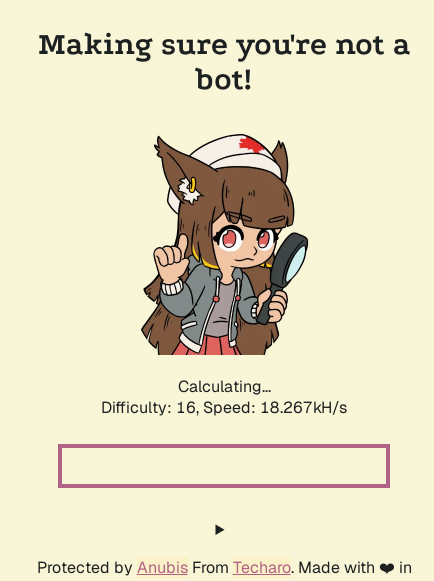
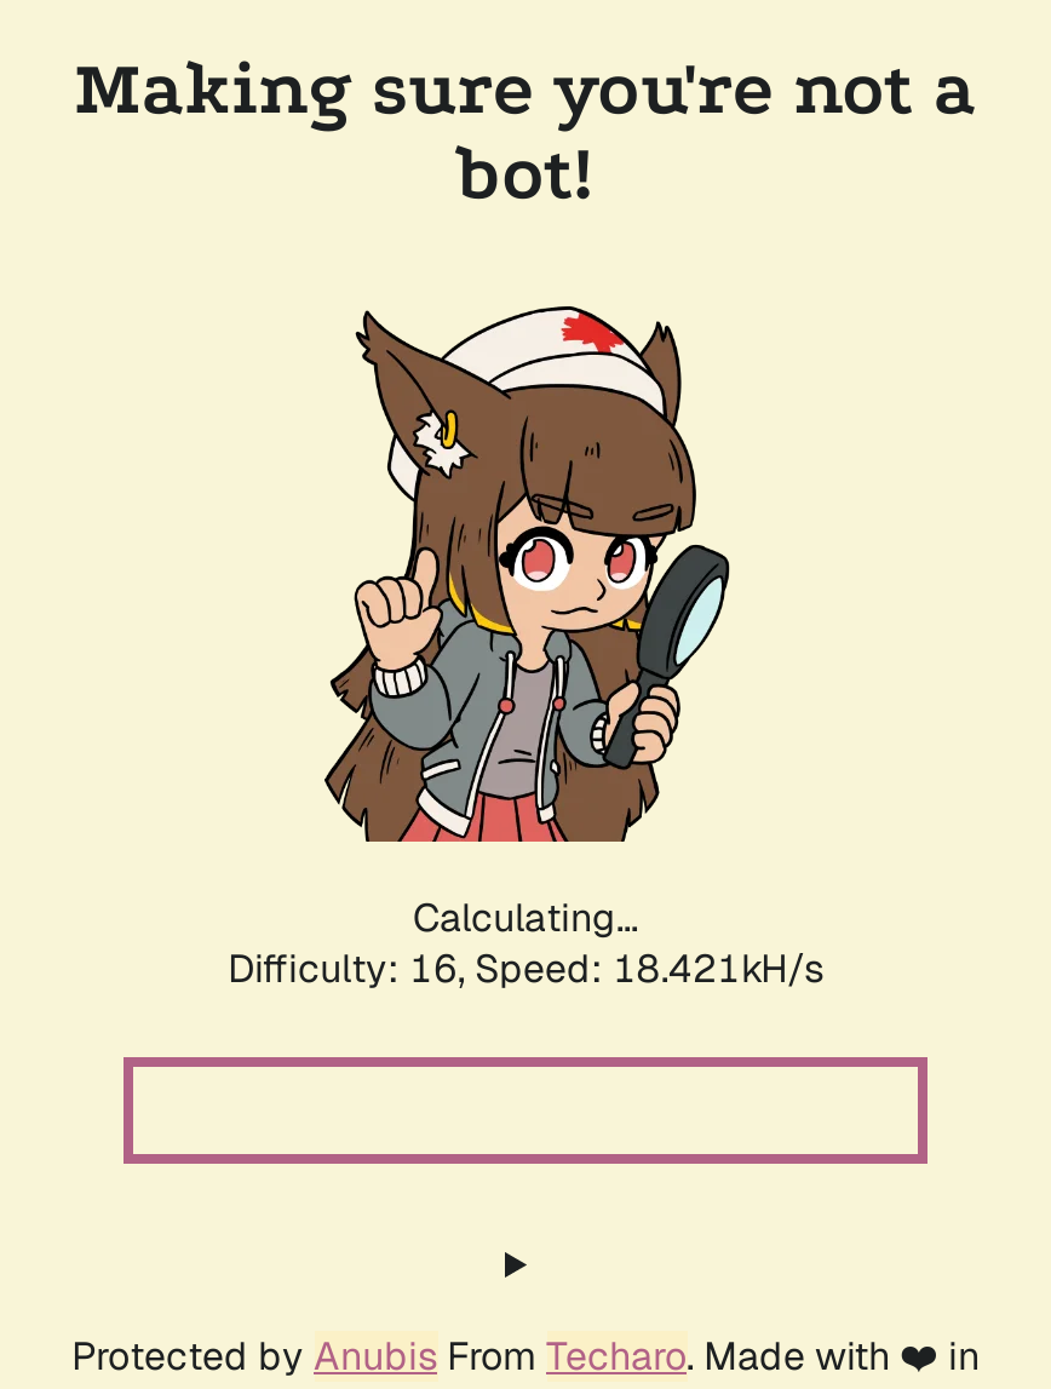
- Difficulty: 16, Speed: 18.267kH/s
+ Difficulty: 16, Speed: 18.421kH/s
